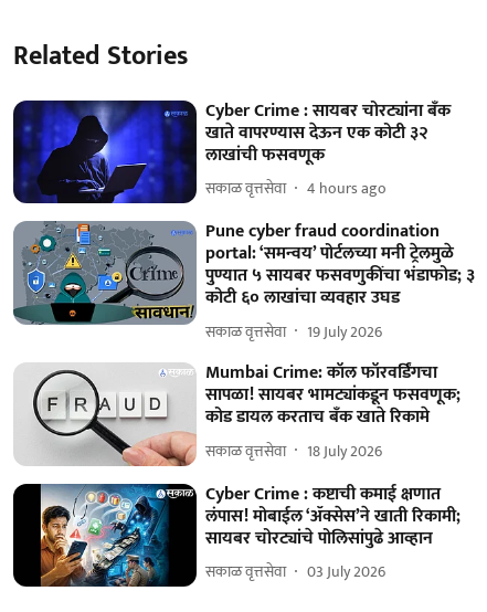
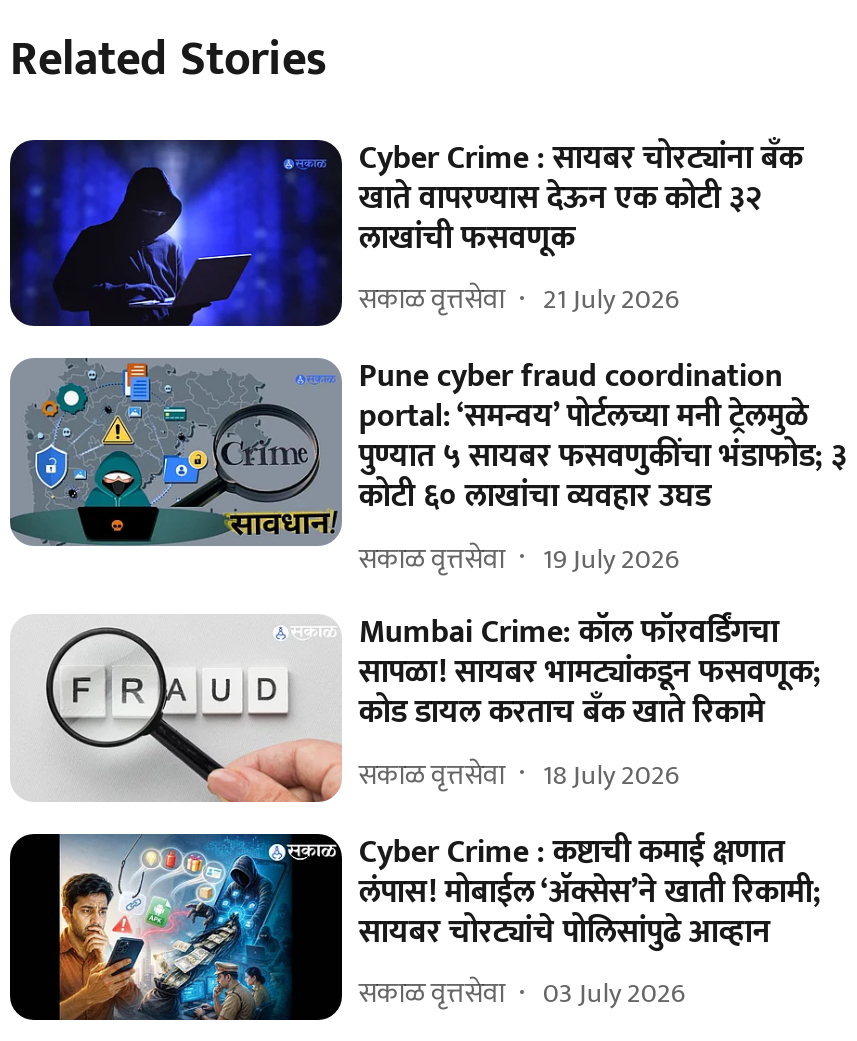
- सकाळ वृत्तसेवा 4 hours ago
+ सकाळ वृत्तसेवा 21 July 2026
